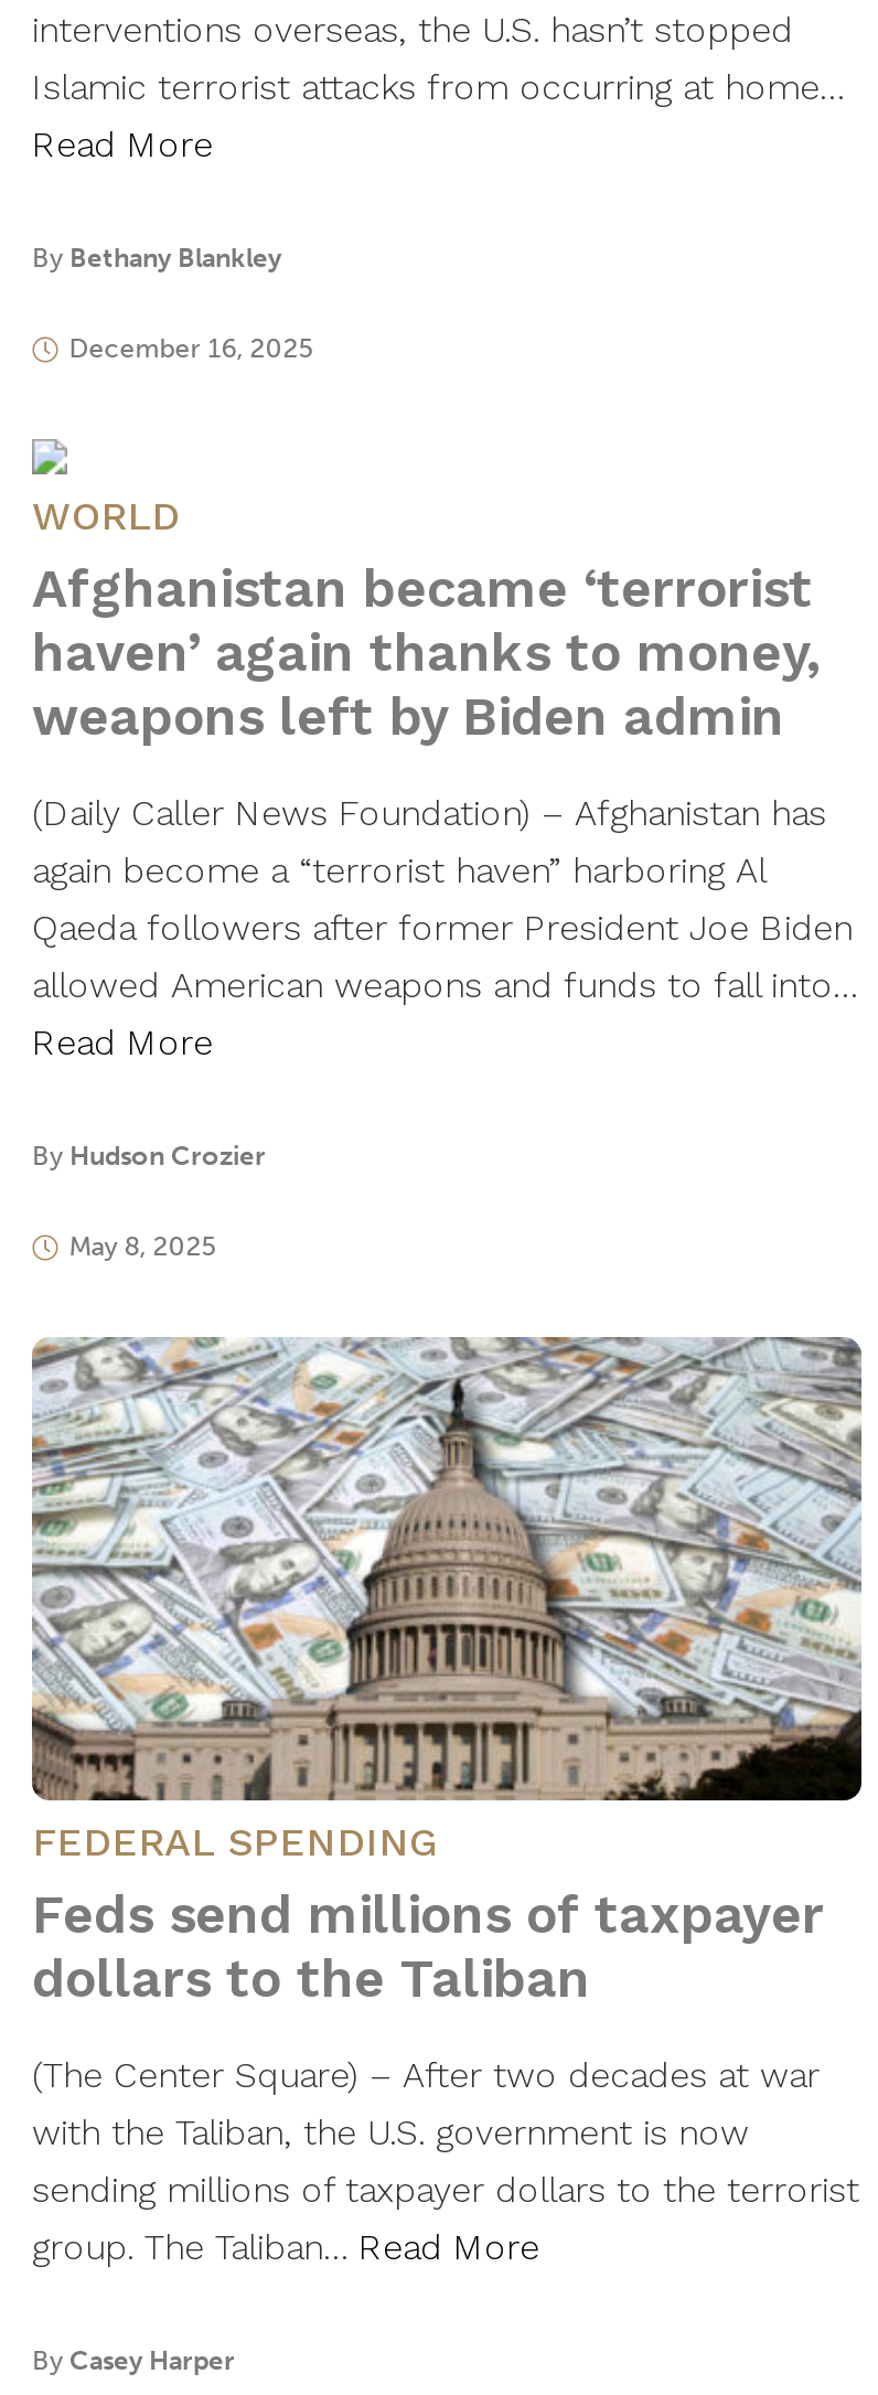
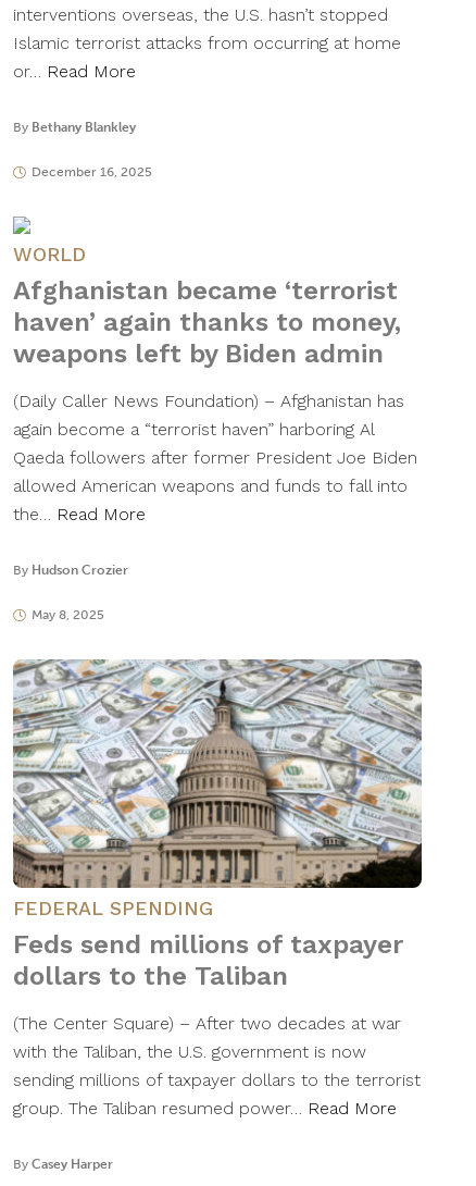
- Islamic terrorist attacks from occurring at home…
- Read More
+ Islamic terrorist attacks from occurring at home
+ or… Read More

- allowed American weapons and funds to fall into…
- Read More
+ allowed American weapons and funds to fall into
+ the… Read More

- group. The Taliban… Read More
+ group. The Taliban resumed power… Read More
